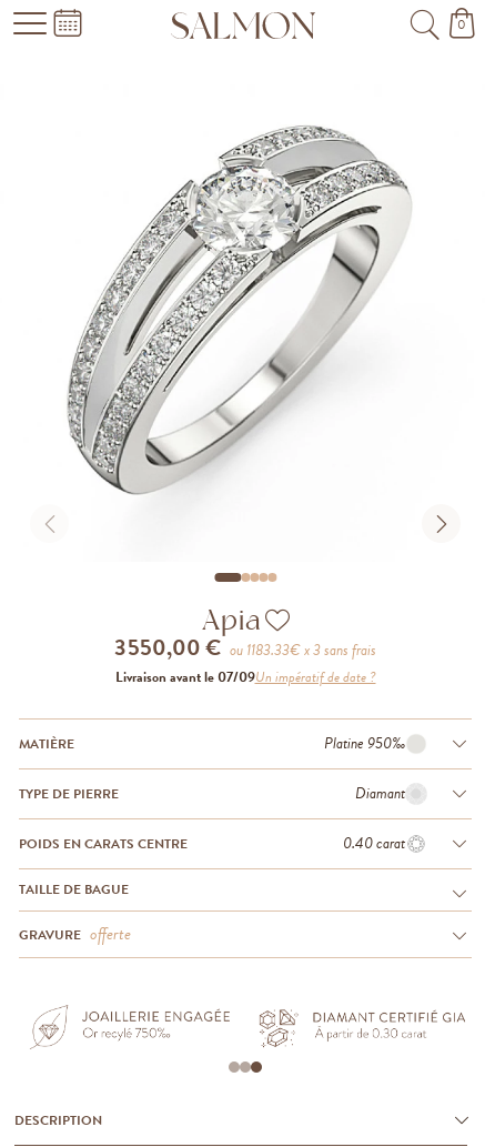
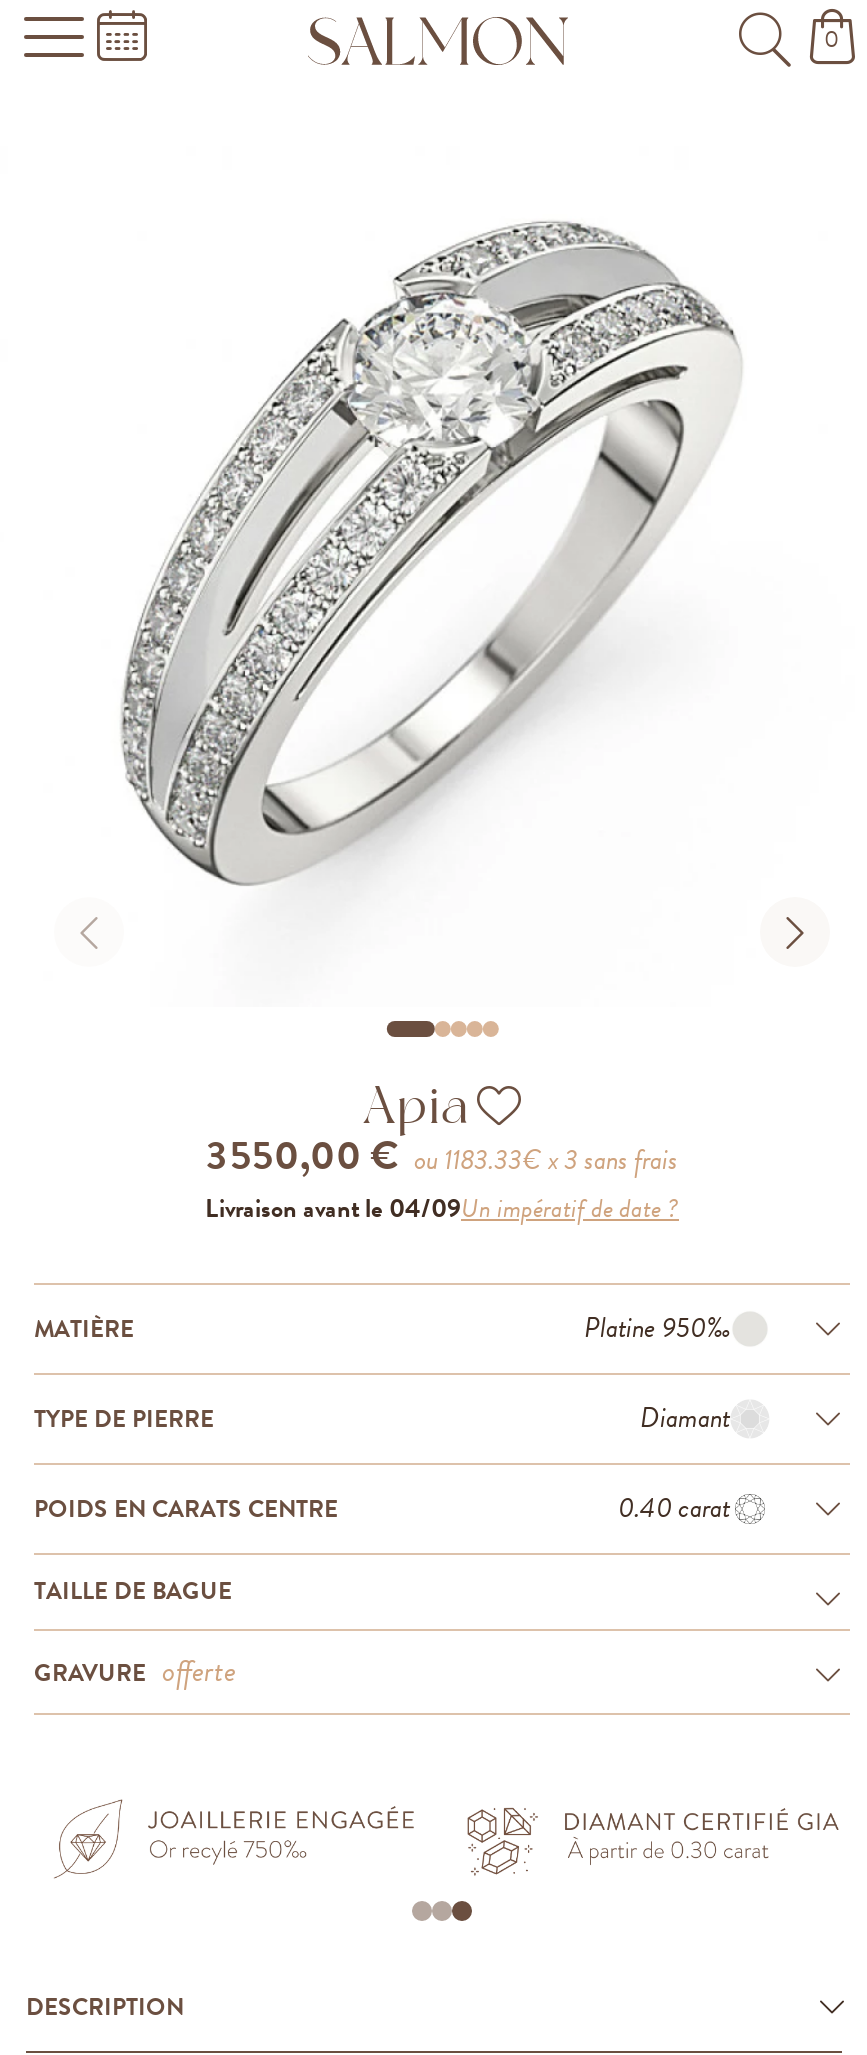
- Livraison avant le 07/09Un impératif de date ?
+ Livraison avant le 04/09Un impératif de date ?
